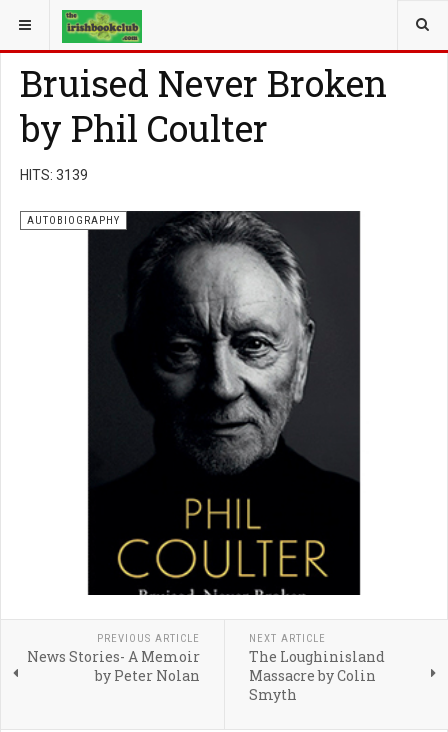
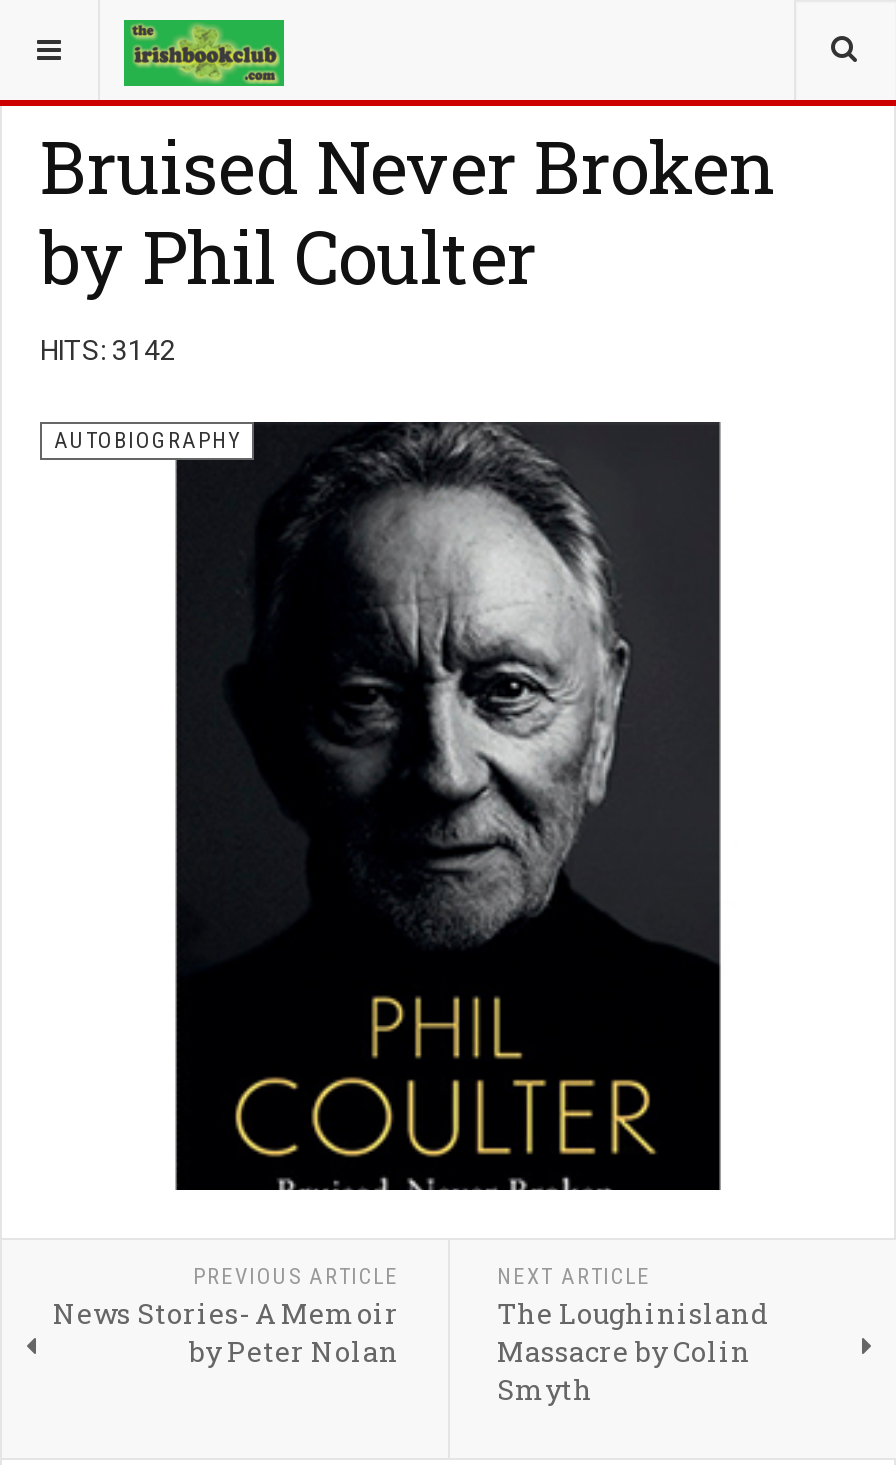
- HITS: 3139
+ HITS: 3142
